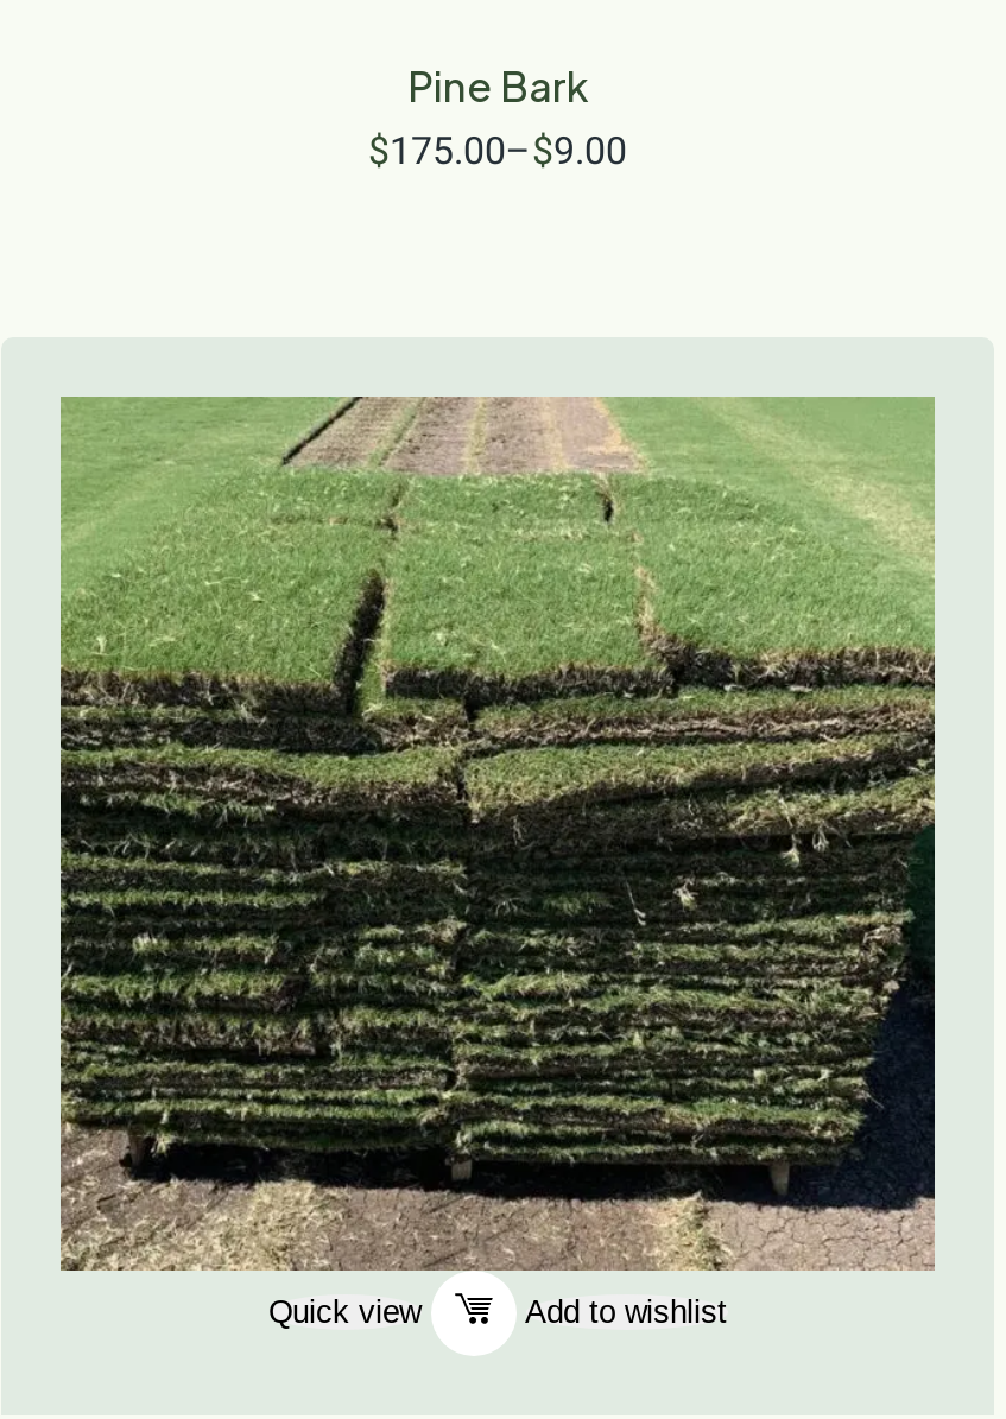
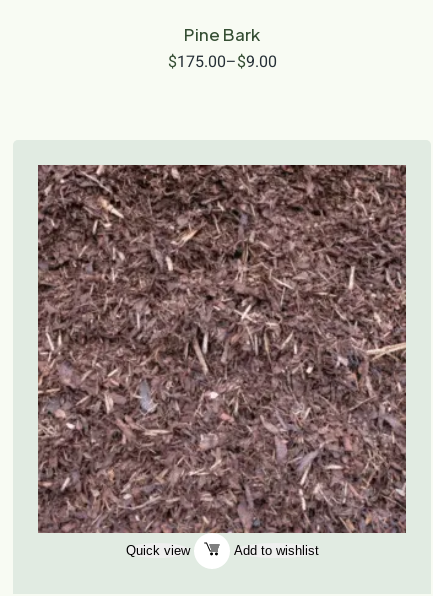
- [image]
+ [image]
